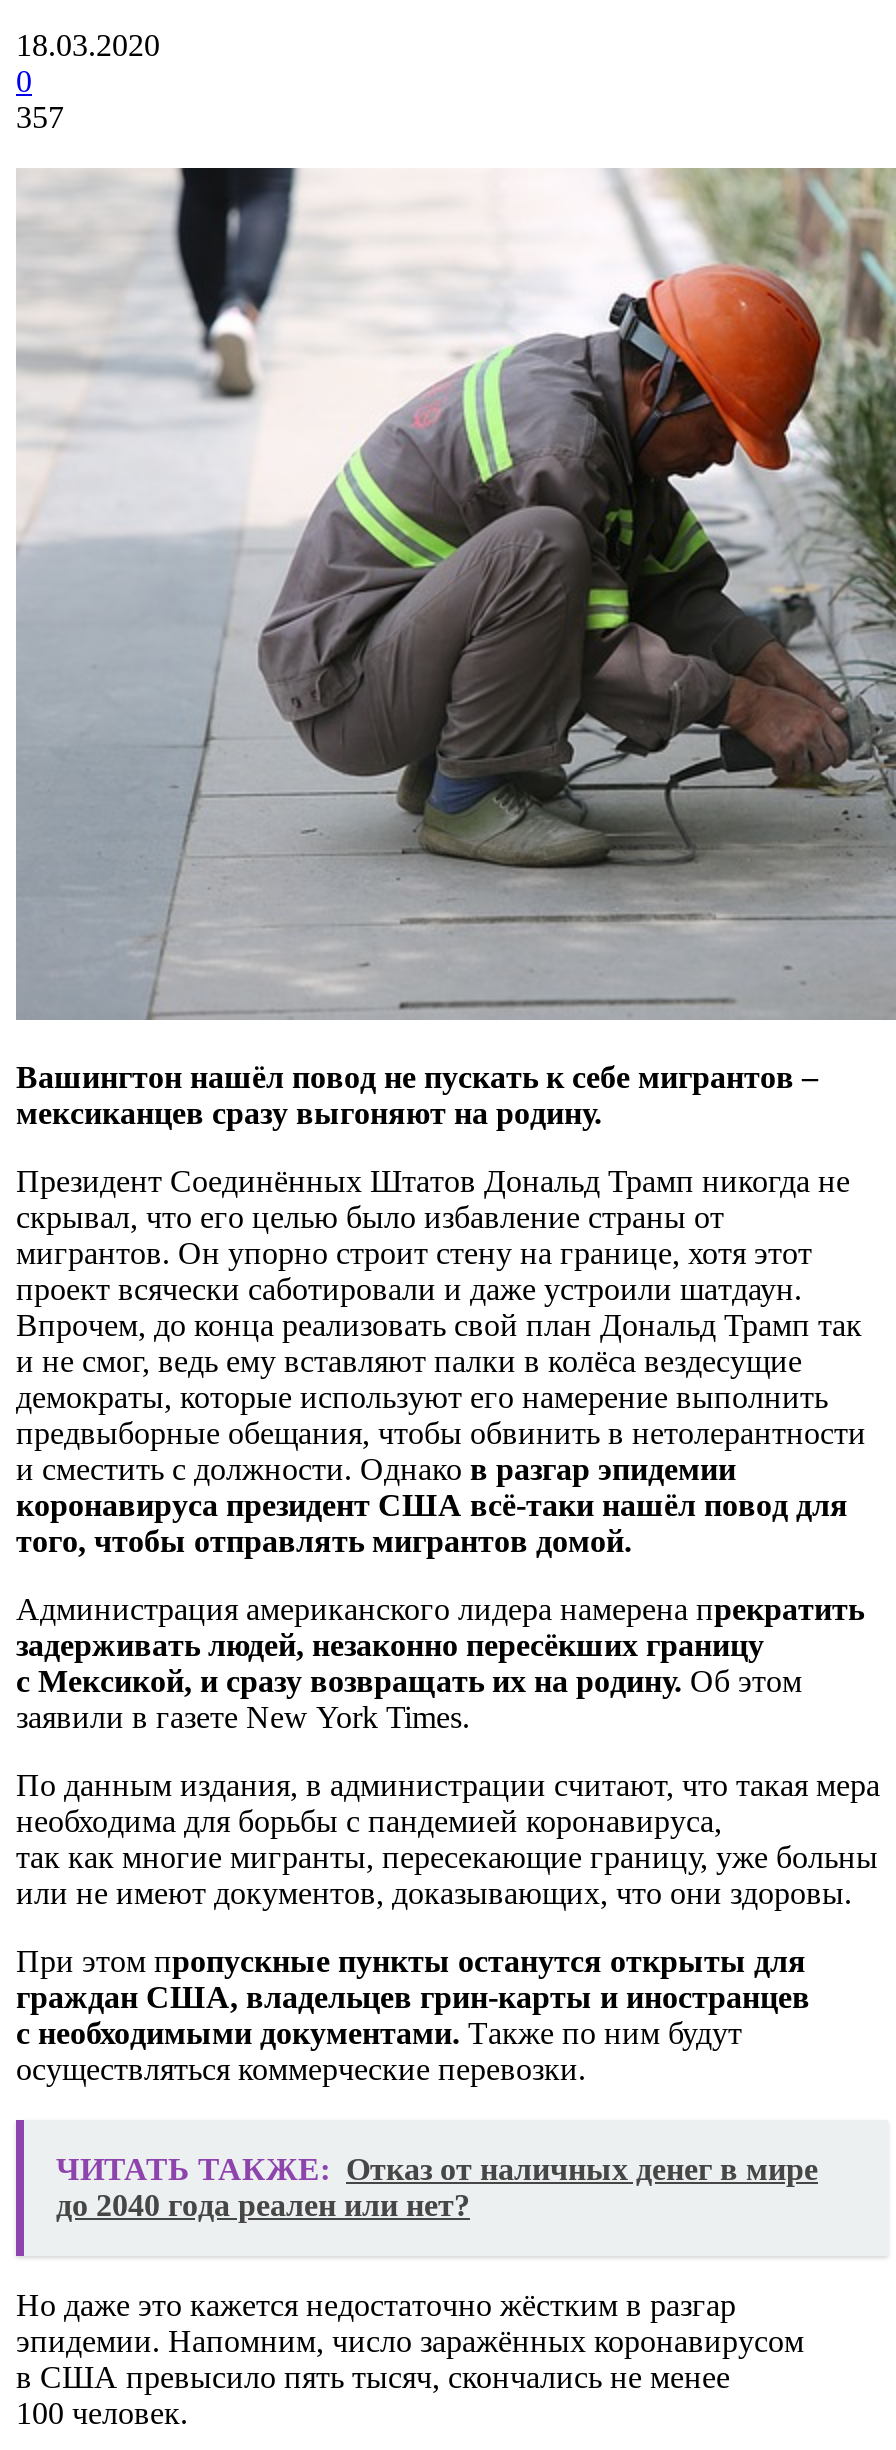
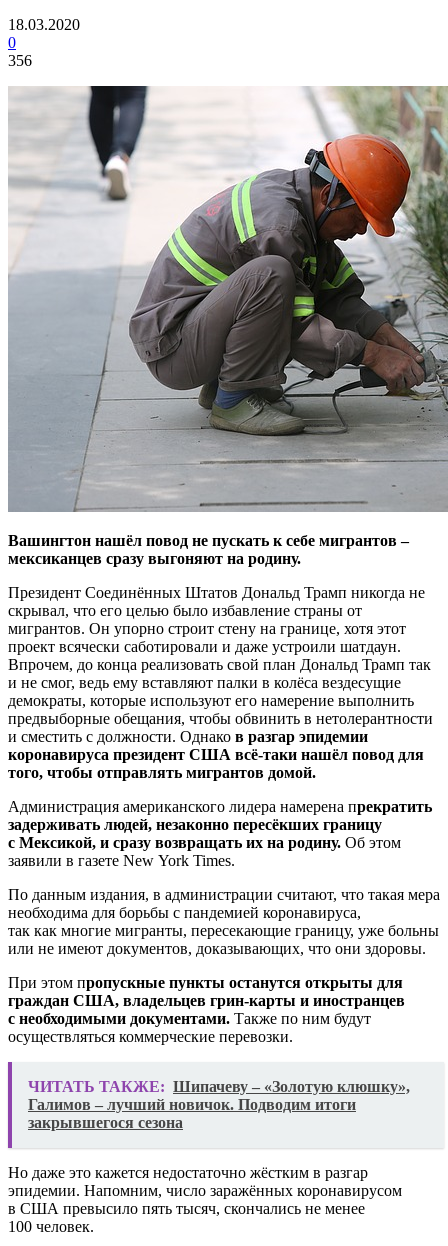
- 357
+ 356

- ЧИТАТЬ ТАКЖЕ: Отказ от наличных денег в мире
- до 2040 года реален или нет?
+ ЧИТАТЬ ТАКЖЕ: Шипачеву – «Золотую клюшку»,
+ Галимов – лучший новичок. Подводим итоги
+ закрывшегося сезона
